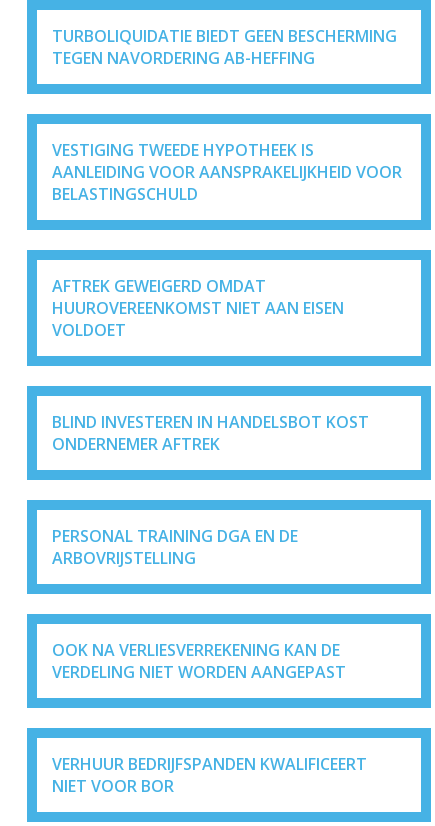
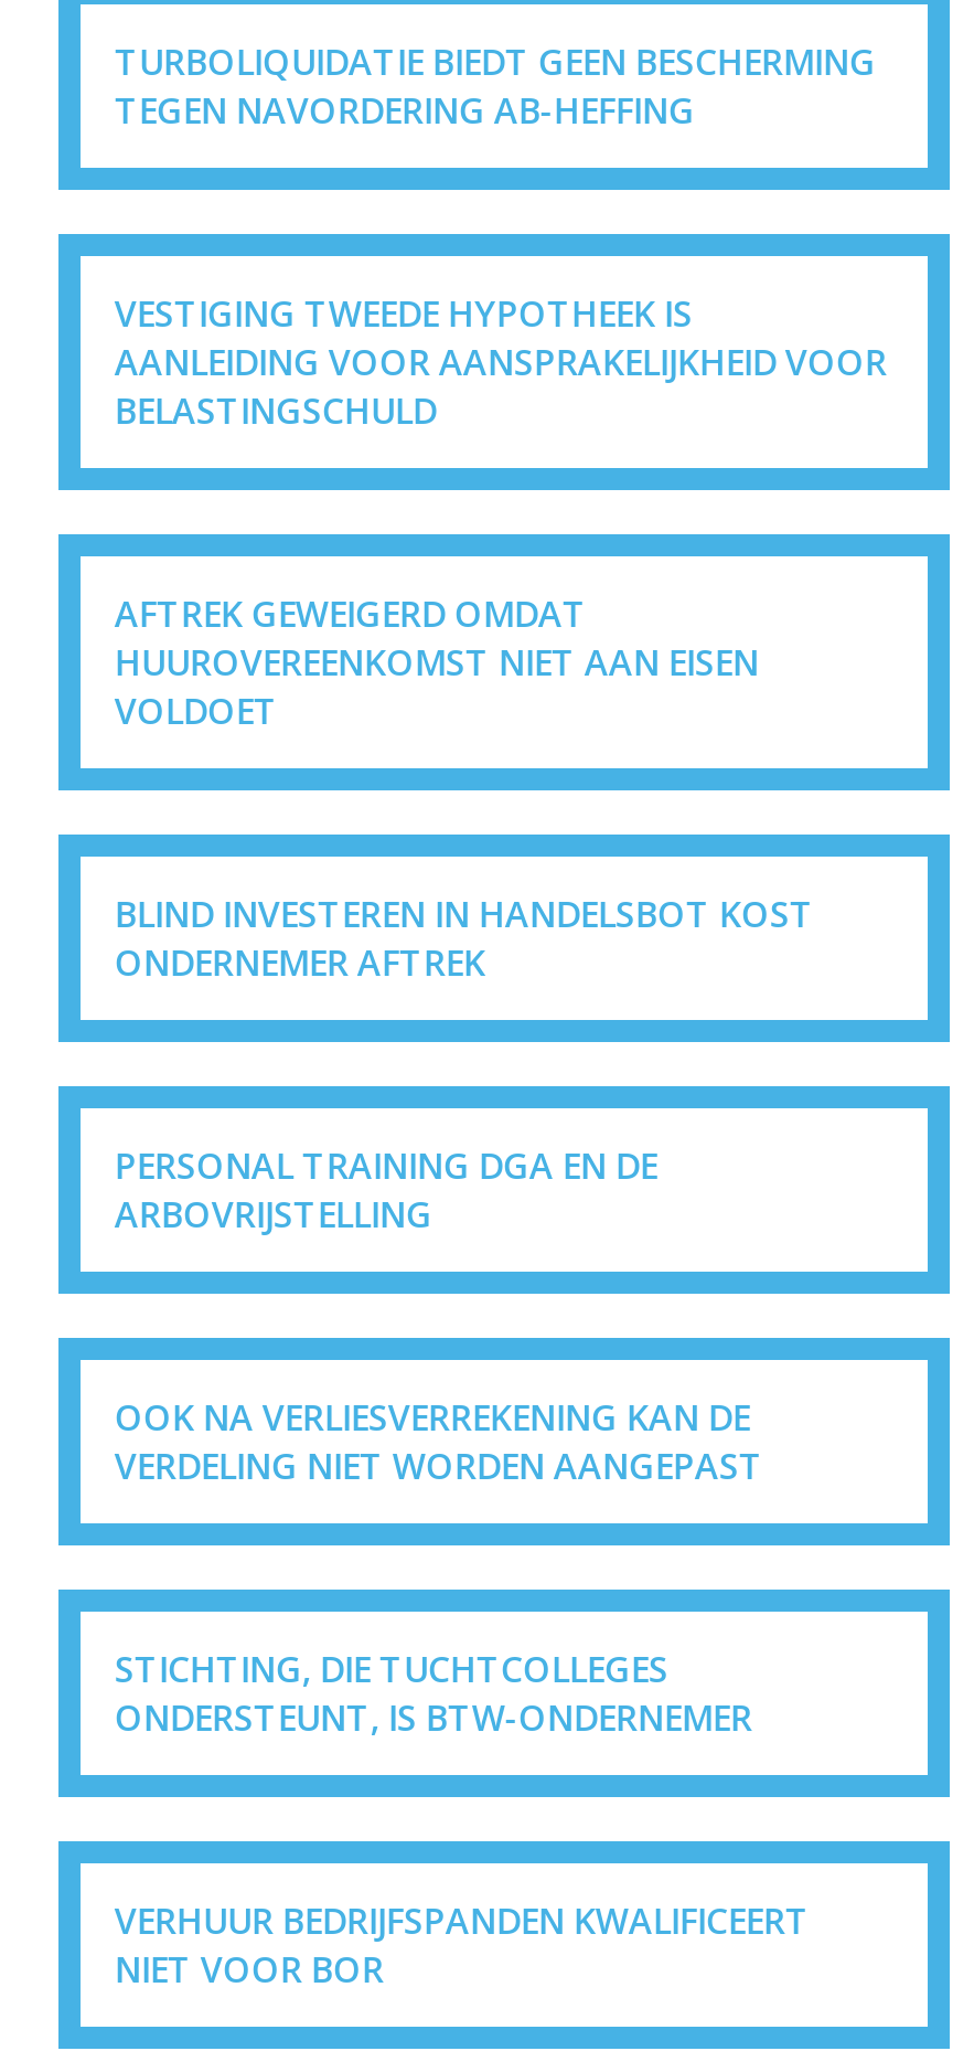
+ STICHTING, DIE TUCHTCOLLEGES
+ ONDERSTEUNT, IS BTW-ONDERNEMER
